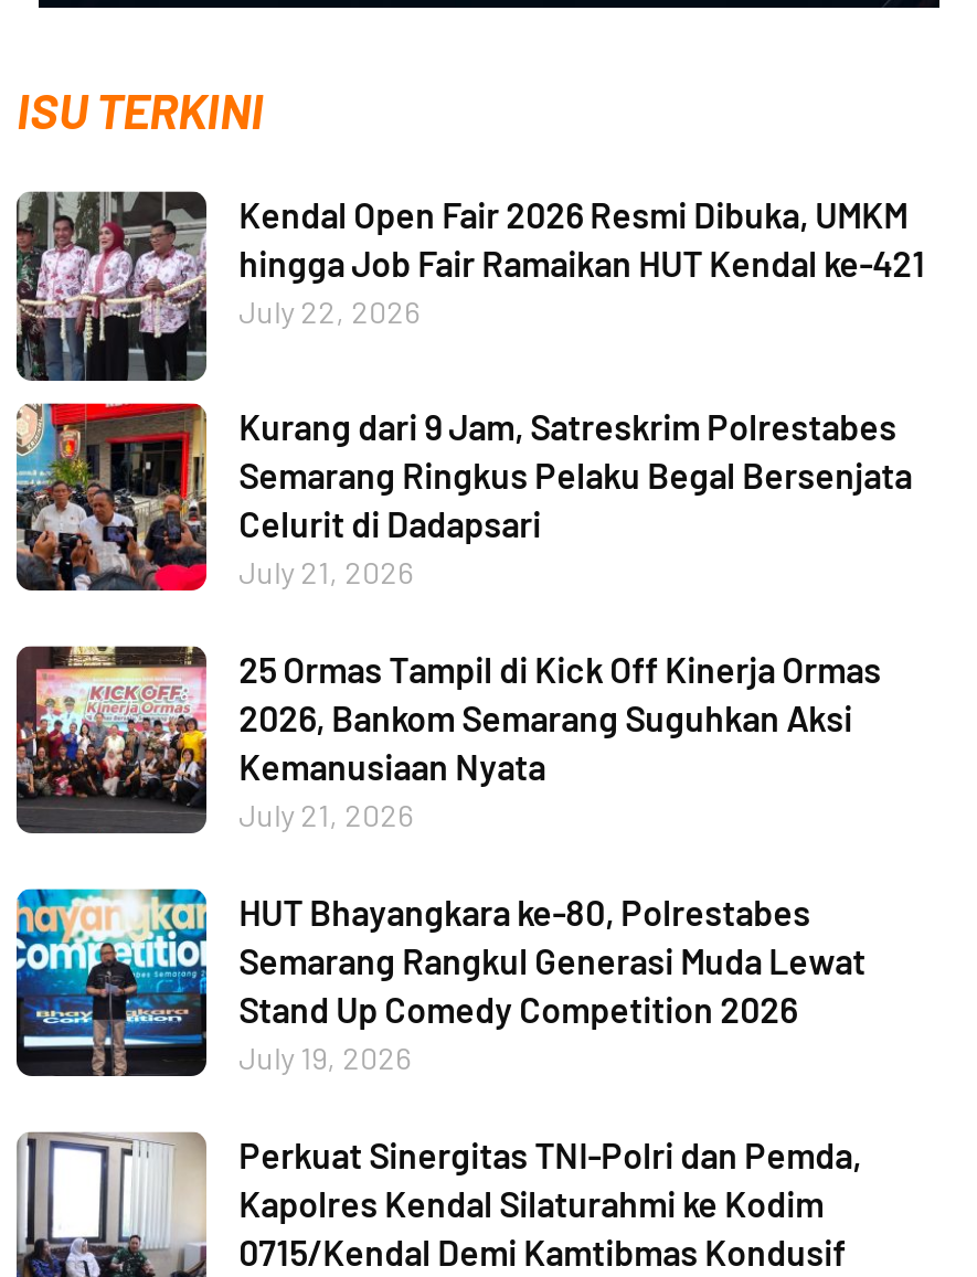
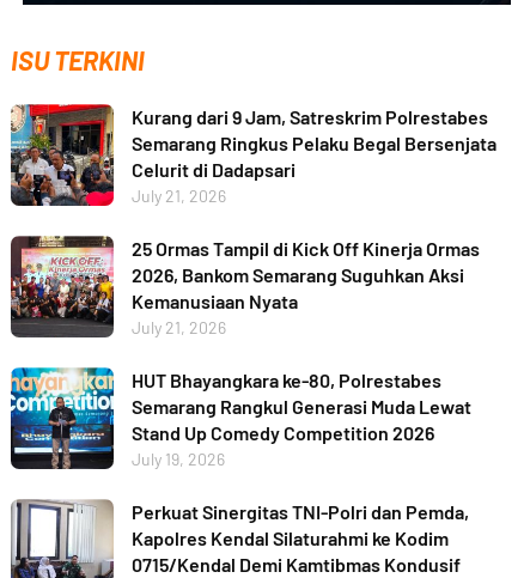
- [image]
- Kendal Open Fair 2026 Resmi Dibuka, UMKM
- hingga Job Fair Ramaikan HUT Kendal ke-421
- July 22, 2026
